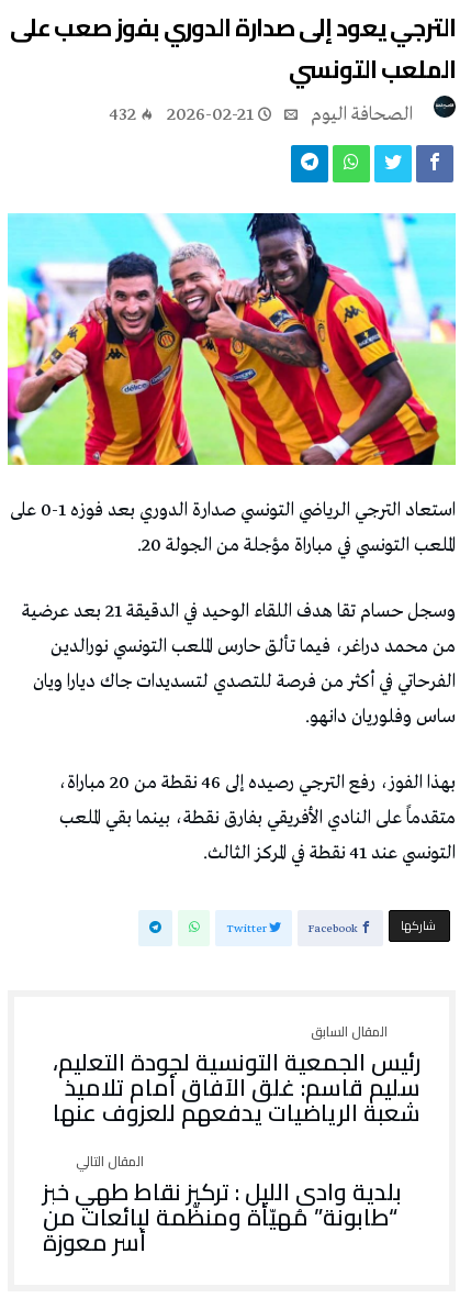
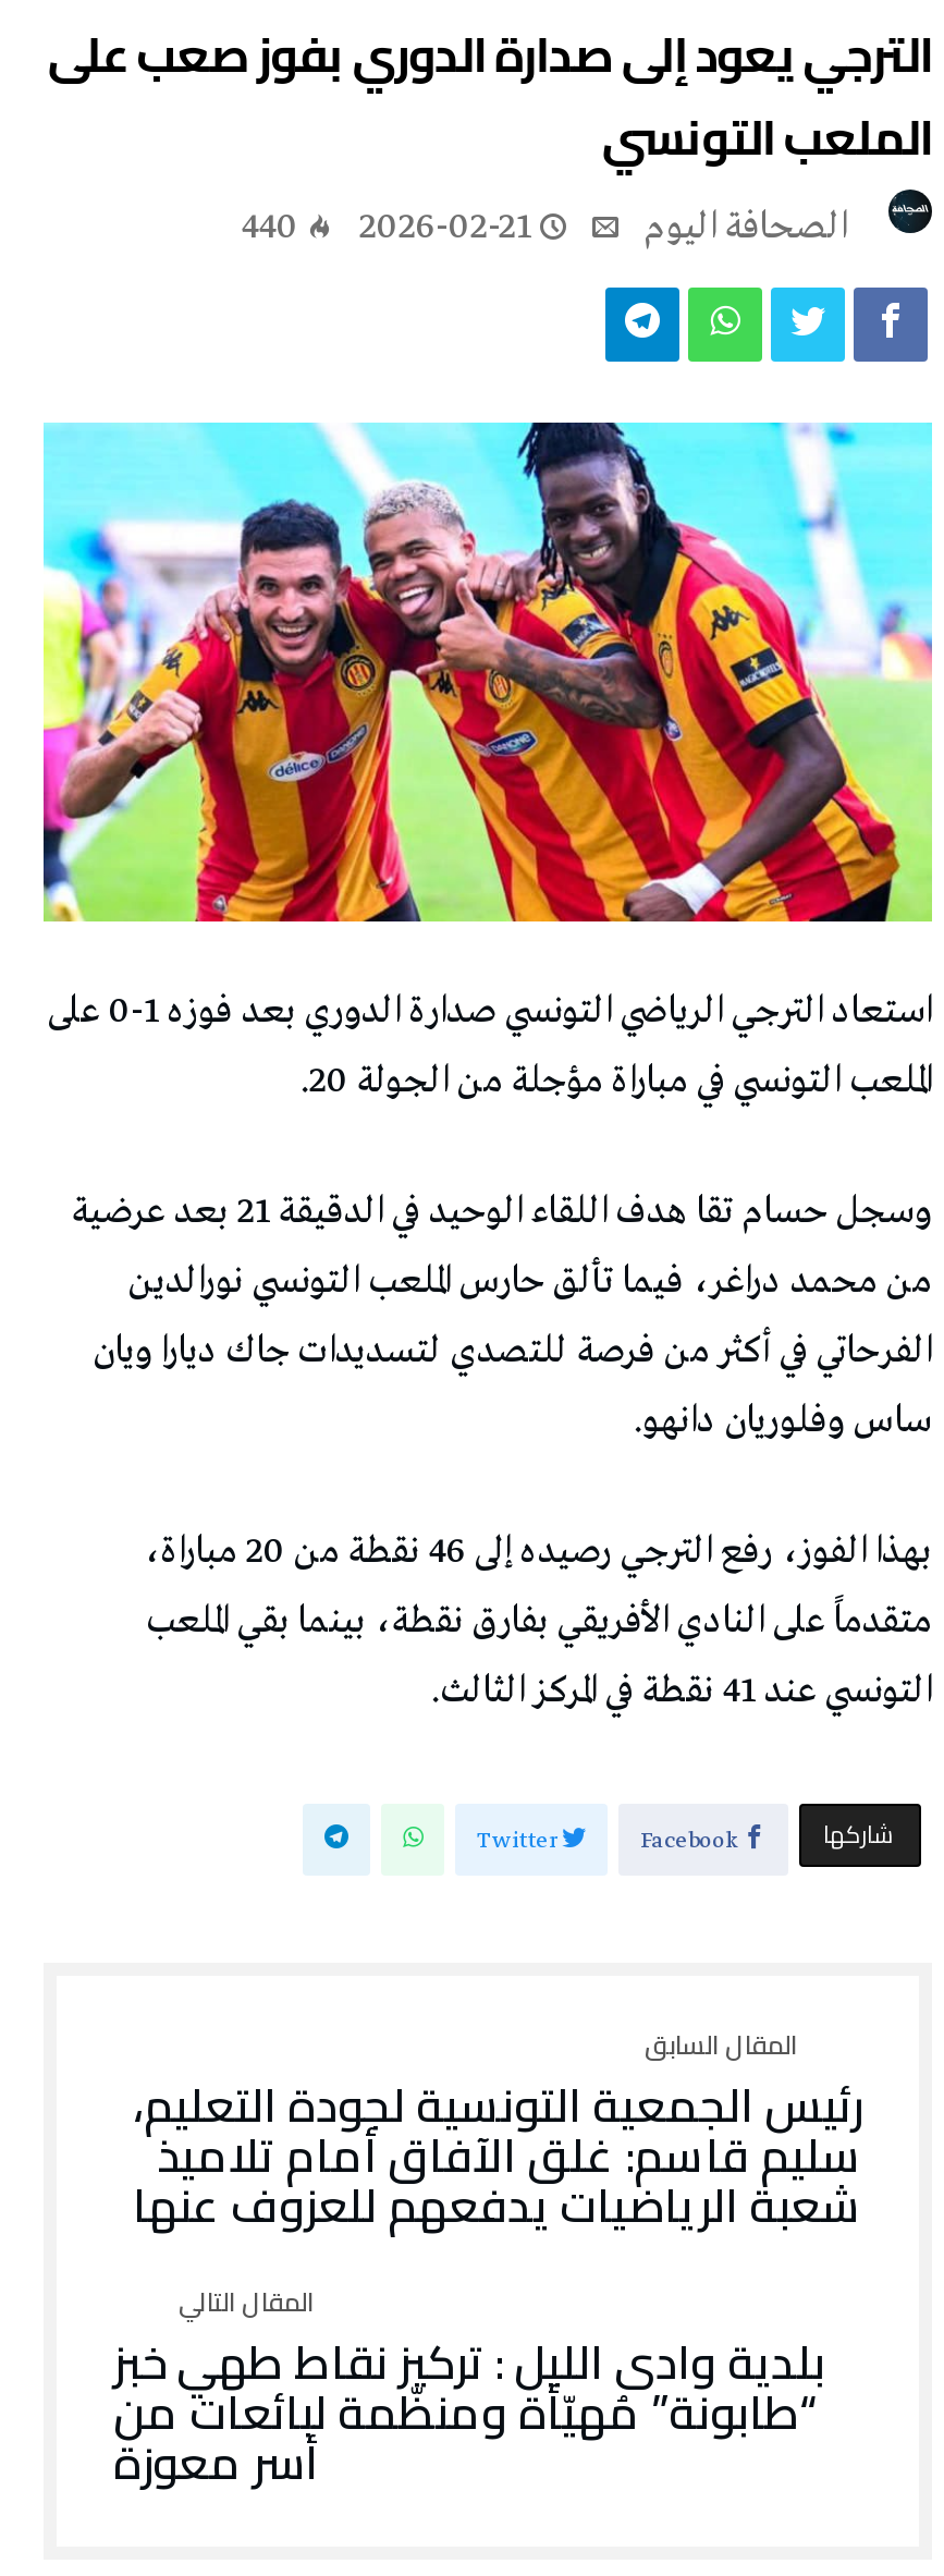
- 432 2026-02-21
+ 440 2026-02-21
